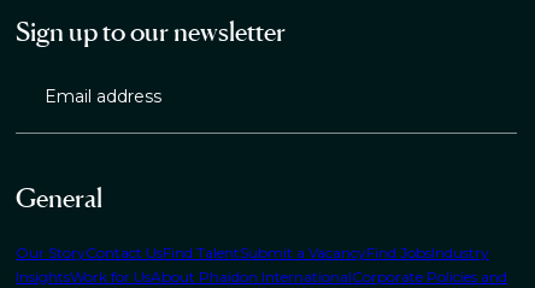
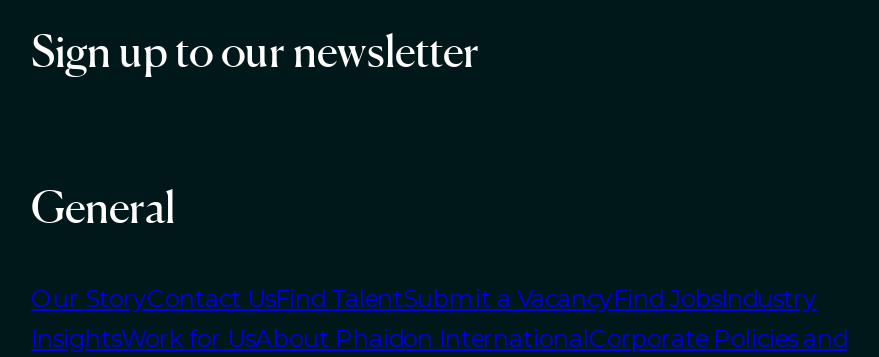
- Email address
